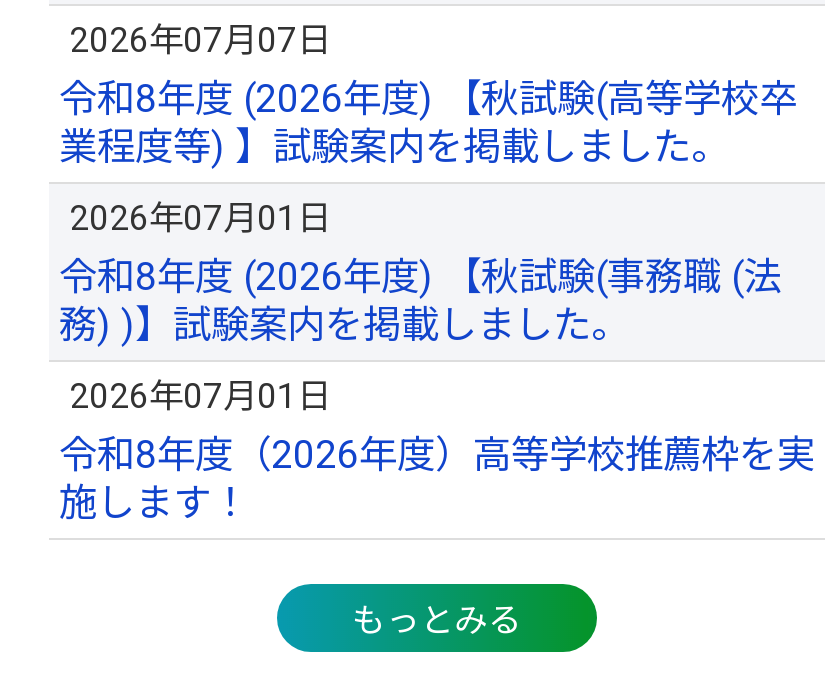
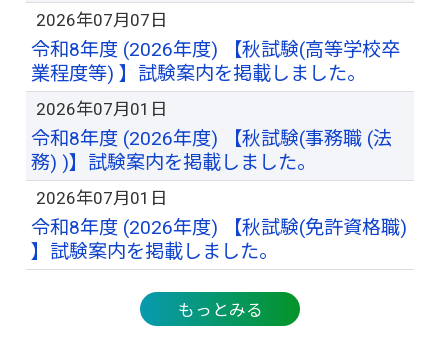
- 令和8年度（2026年度）高等学校推薦枠を実
- 施します！
+ 令和8年度 (2026年度) 【秋試験(免許資格職)
+ 】試験案内を掲載しました。
